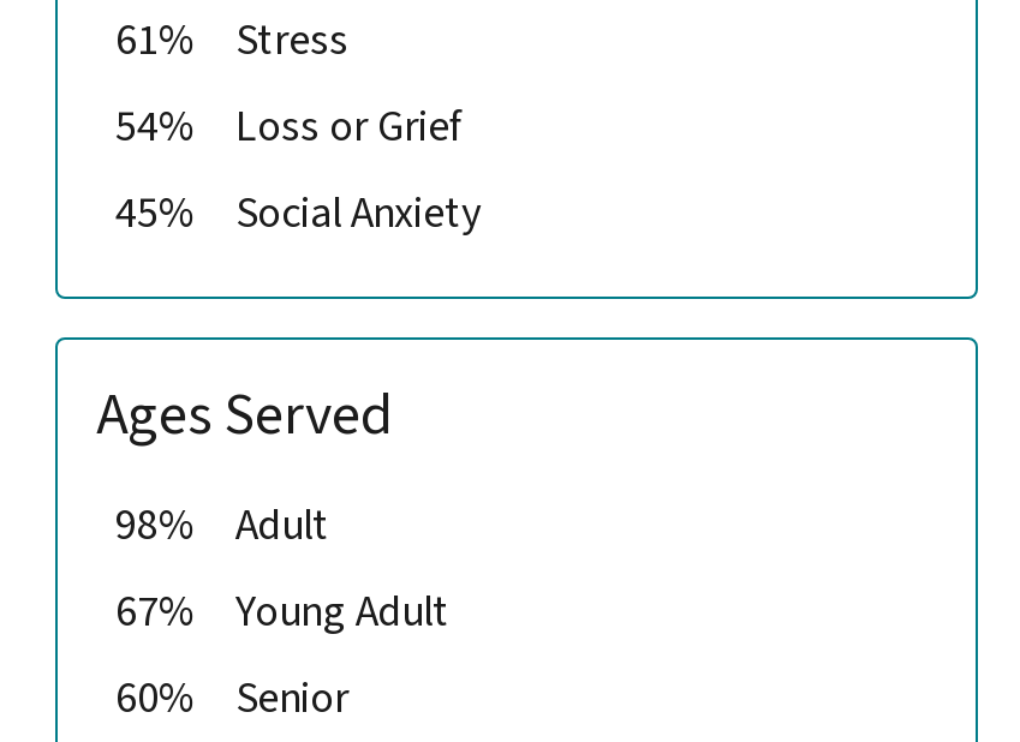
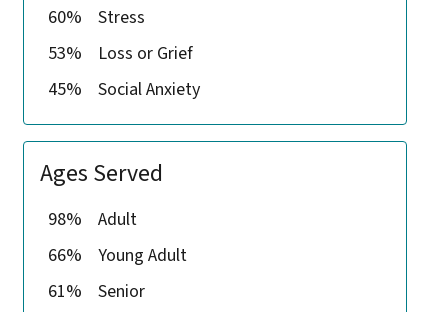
- 61% Stress
+ 60% Stress

- 54% Loss or Grief
+ 53% Loss or Grief

- 67% Young Adult
+ 66% Young Adult

- 60% Senior
+ 61% Senior
